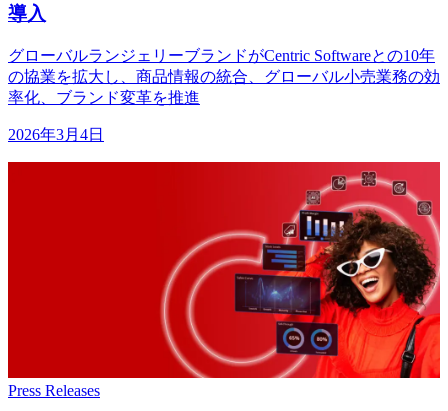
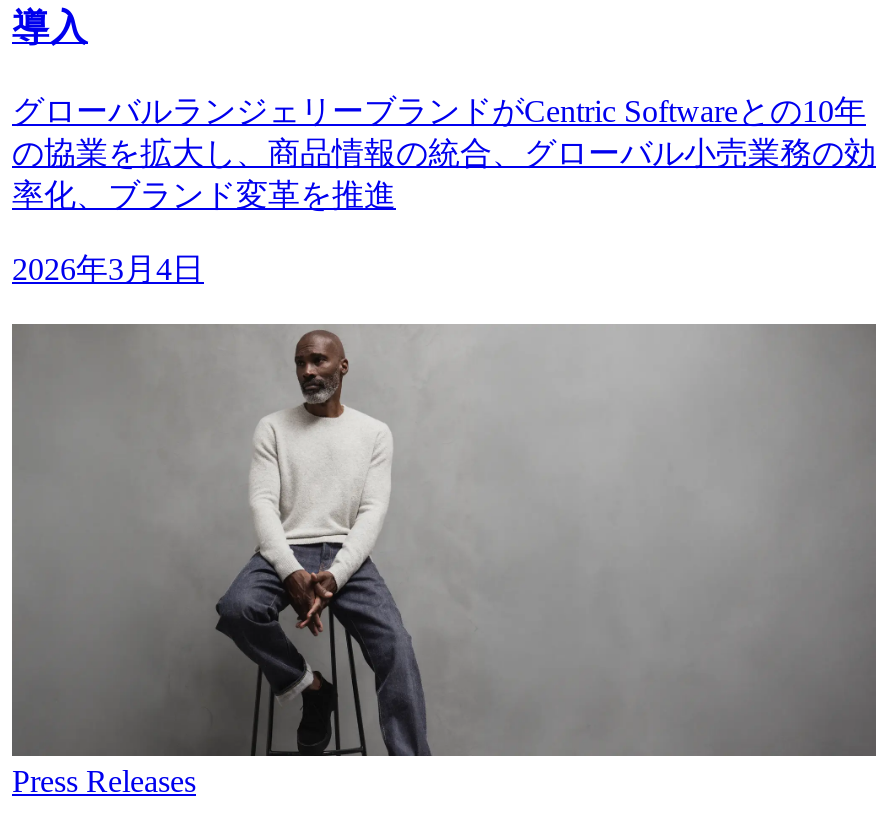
- [image]
+ [image]
